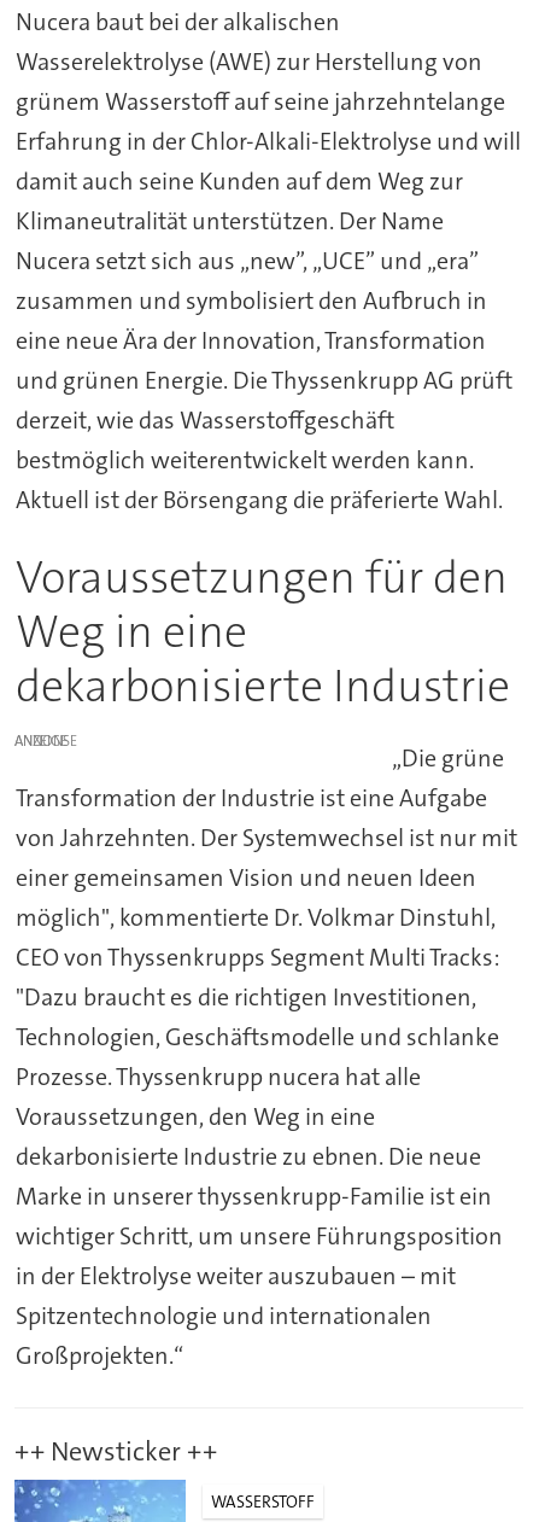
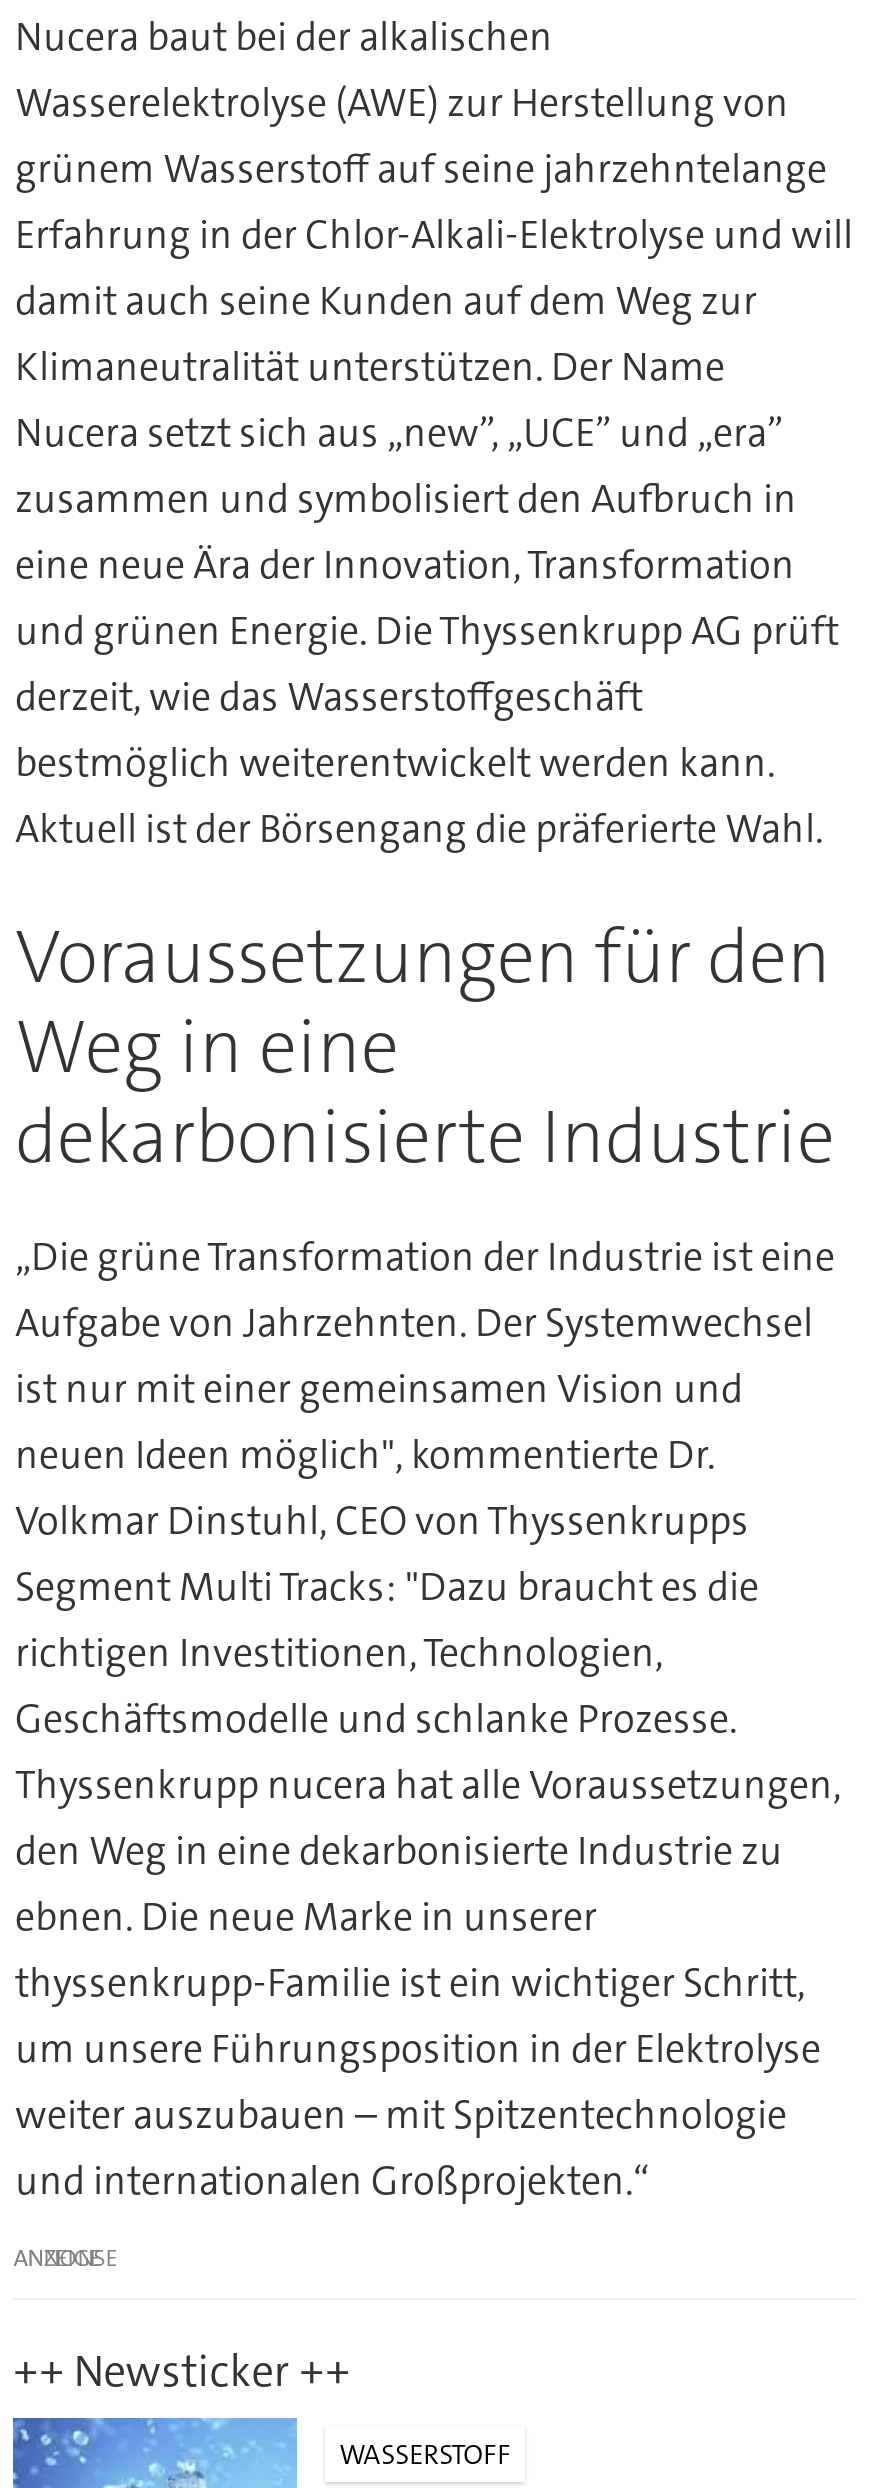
+ „Die grüne Transformation der Industrie ist eine
+ Aufgabe von Jahrzehnten. Der Systemwechsel
+ ist nur mit einer gemeinsamen Vision und
+ neuen Ideen möglich", kommentierte Dr.
+ Volkmar Dinstuhl, CEO von Thyssenkrupps
+ Segment Multi Tracks: "Dazu braucht es die
+ richtigen Investitionen, Technologien,
+ Geschäftsmodelle und schlanke Prozesse.
+ Thyssenkrupp nucera hat alle Voraussetzungen,
+ den Weg in eine dekarbonisierte Industrie zu
+ ebnen. Die neue Marke in unserer
+ thyssenkrupp-Familie ist ein wichtiger Schritt,
+ um unsere Führungsposition in der Elektrolyse
+ weiter auszubauen – mit Spitzentechnologie
+ und internationalen Großprojekten.“

moved down: ANZEIGE

- „Die grüne
- Transformation der Industrie ist eine Aufgabe
- von Jahrzehnten. Der Systemwechsel ist nur mit
- einer gemeinsamen Vision und neuen Ideen
- möglich", kommentierte Dr. Volkmar Dinstuhl,
- CEO von Thyssenkrupps Segment Multi Tracks:
- "Dazu braucht es die richtigen Investitionen,
- Technologien, Geschäftsmodelle und schlanke
- Prozesse. Thyssenkrupp nucera hat alle
- Voraussetzungen, den Weg in eine
- dekarbonisierte Industrie zu ebnen. Die neue
- Marke in unserer thyssenkrupp-Familie ist ein
- wichtiger Schritt, um unsere Führungsposition
- in der Elektrolyse weiter auszubauen – mit
- Spitzentechnologie und internationalen
- Großprojekten.“
